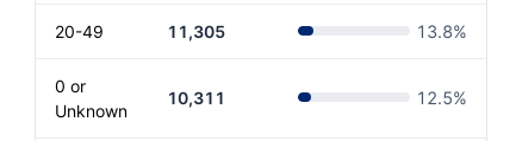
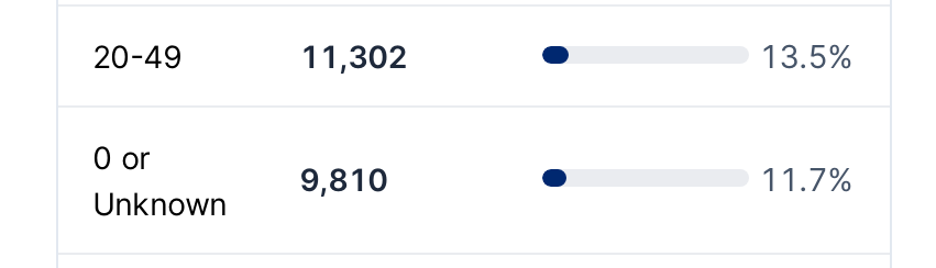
- 11,305
+ 11,302

- 13.8%
+ 13.5%

- 10,311
+ 9,810

- 12.5%
+ 11.7%
